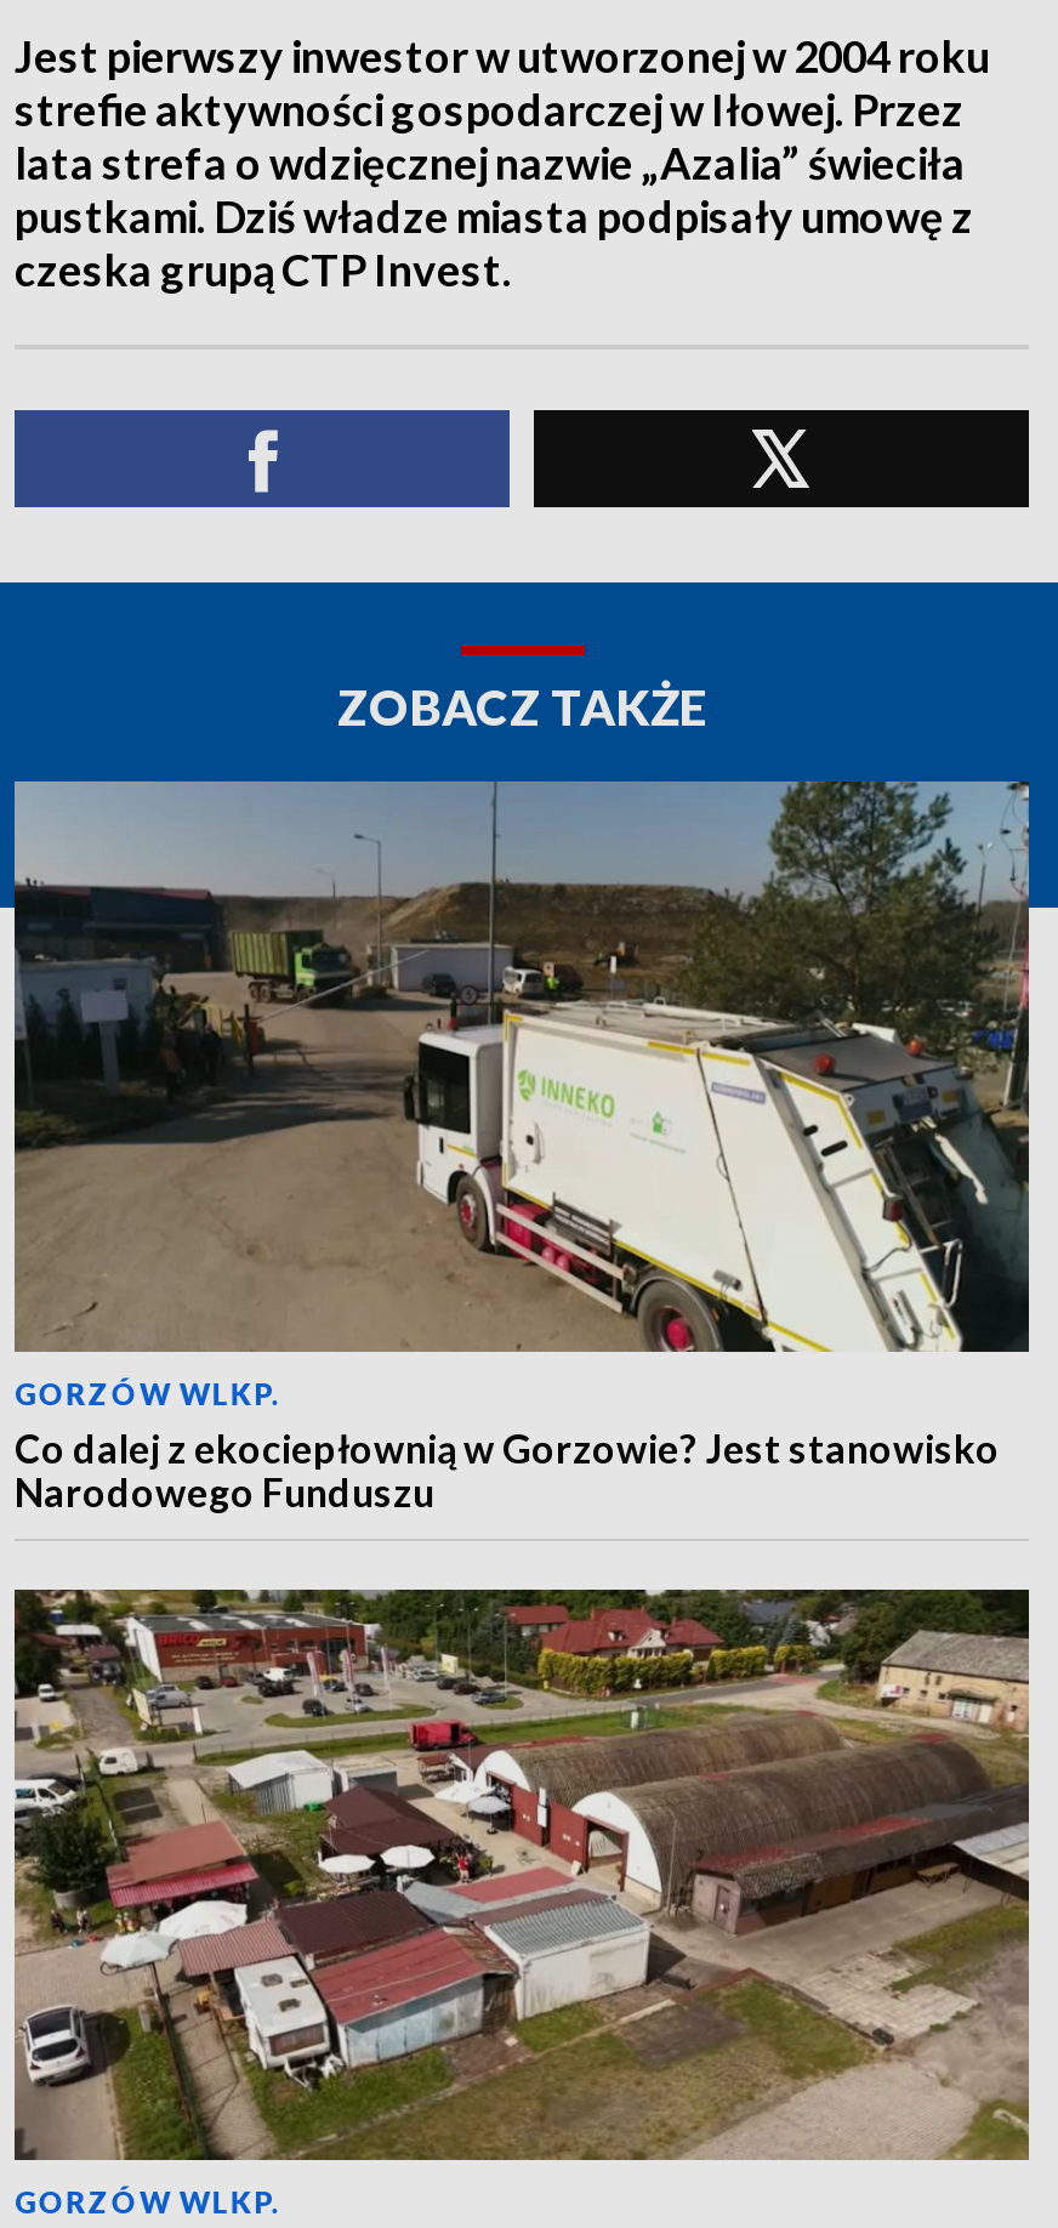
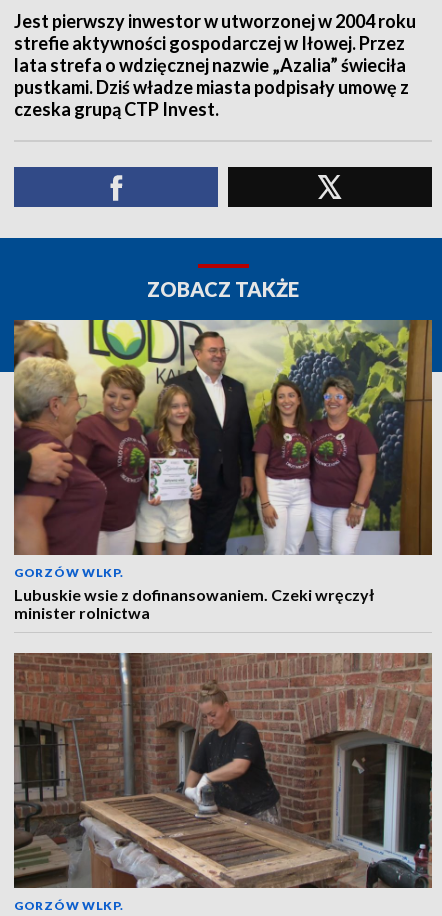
- [image]
- Co dalej z ekociepłownią w Gorzowie? Jest stanowisko
- Narodowego Funduszu
+ [image]
+ Lubuskie wsie z dofinansowaniem. Czeki wręczył
+ minister rolnictwa

- [image]
+ [image]
